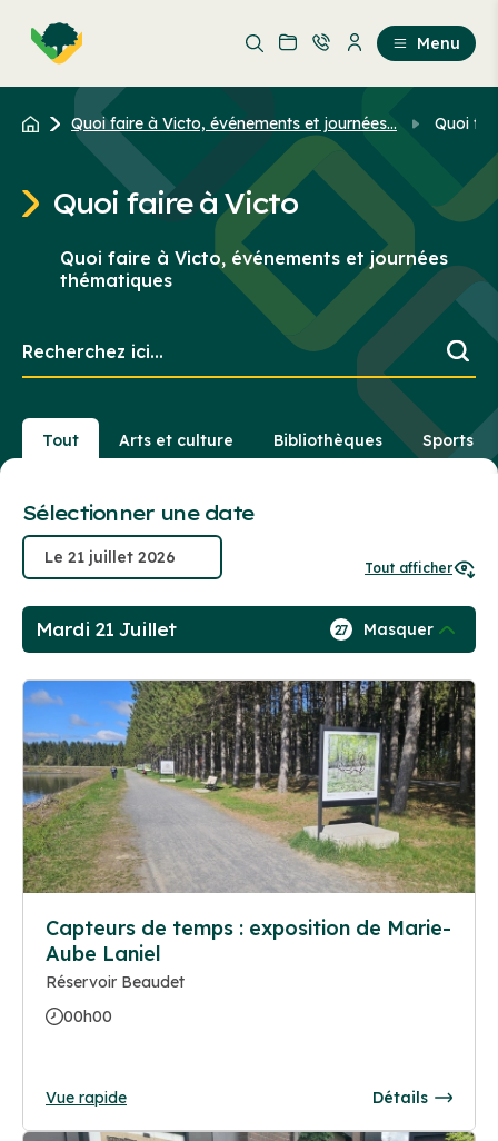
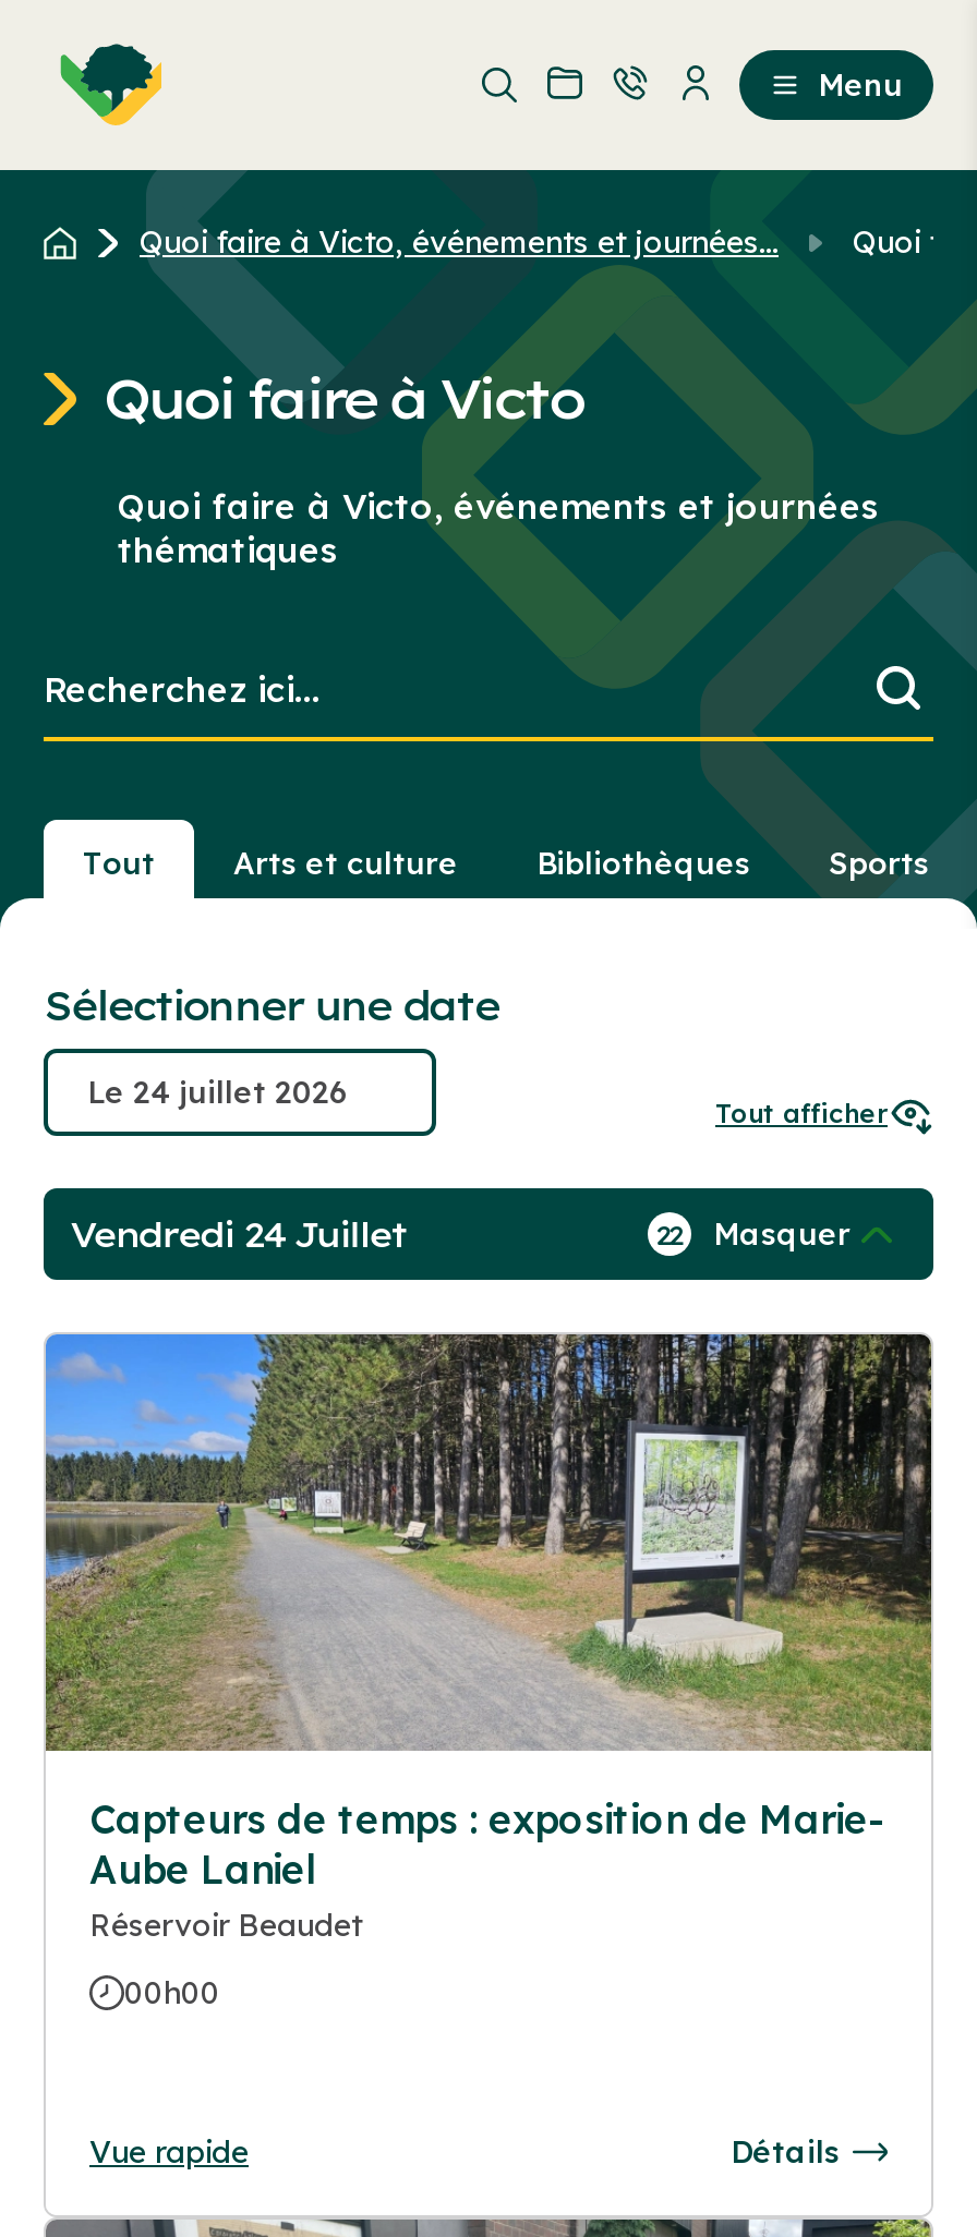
- Mardi 21 Juillet
+ Vendredi 24 Juillet

- 27 Masquer
+ 22 Masquer
